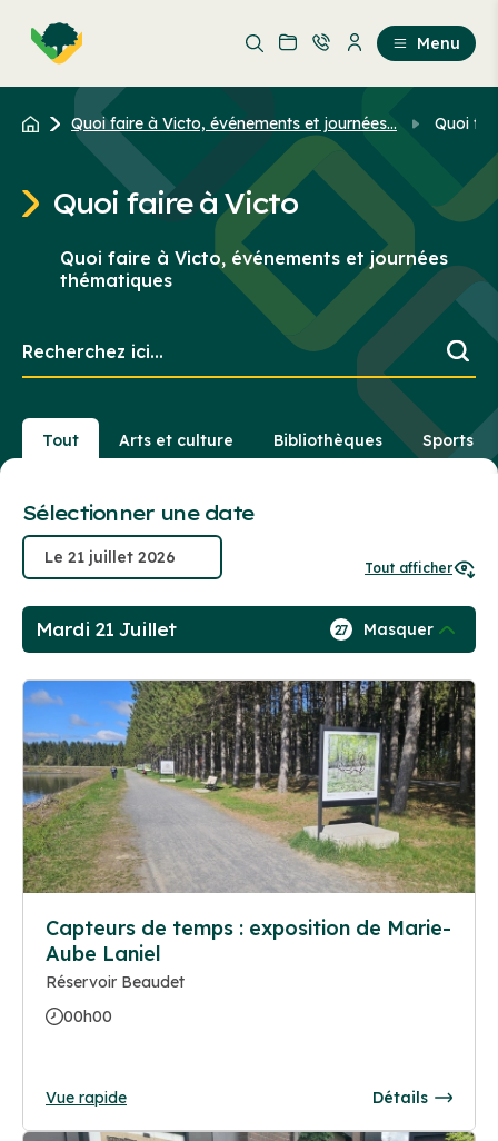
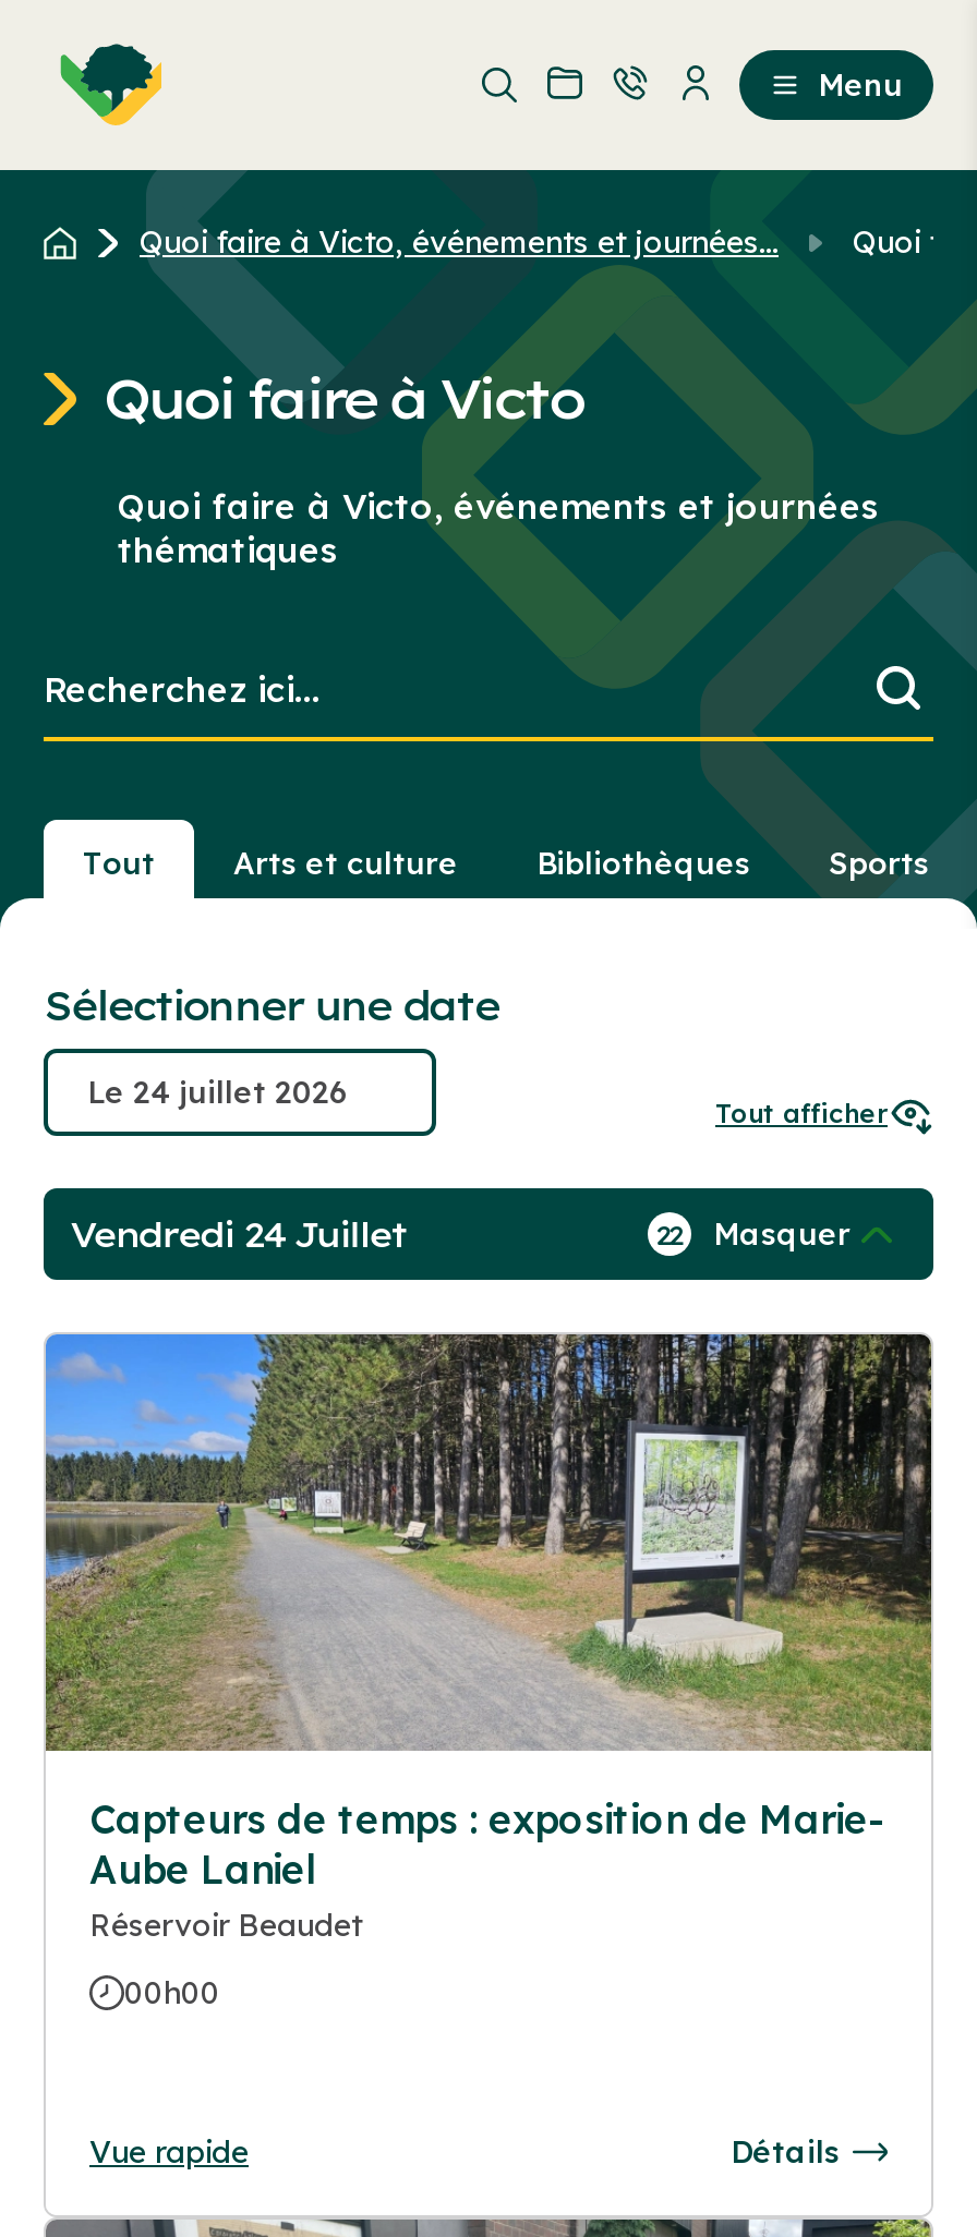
- Mardi 21 Juillet
+ Vendredi 24 Juillet

- 27 Masquer
+ 22 Masquer
